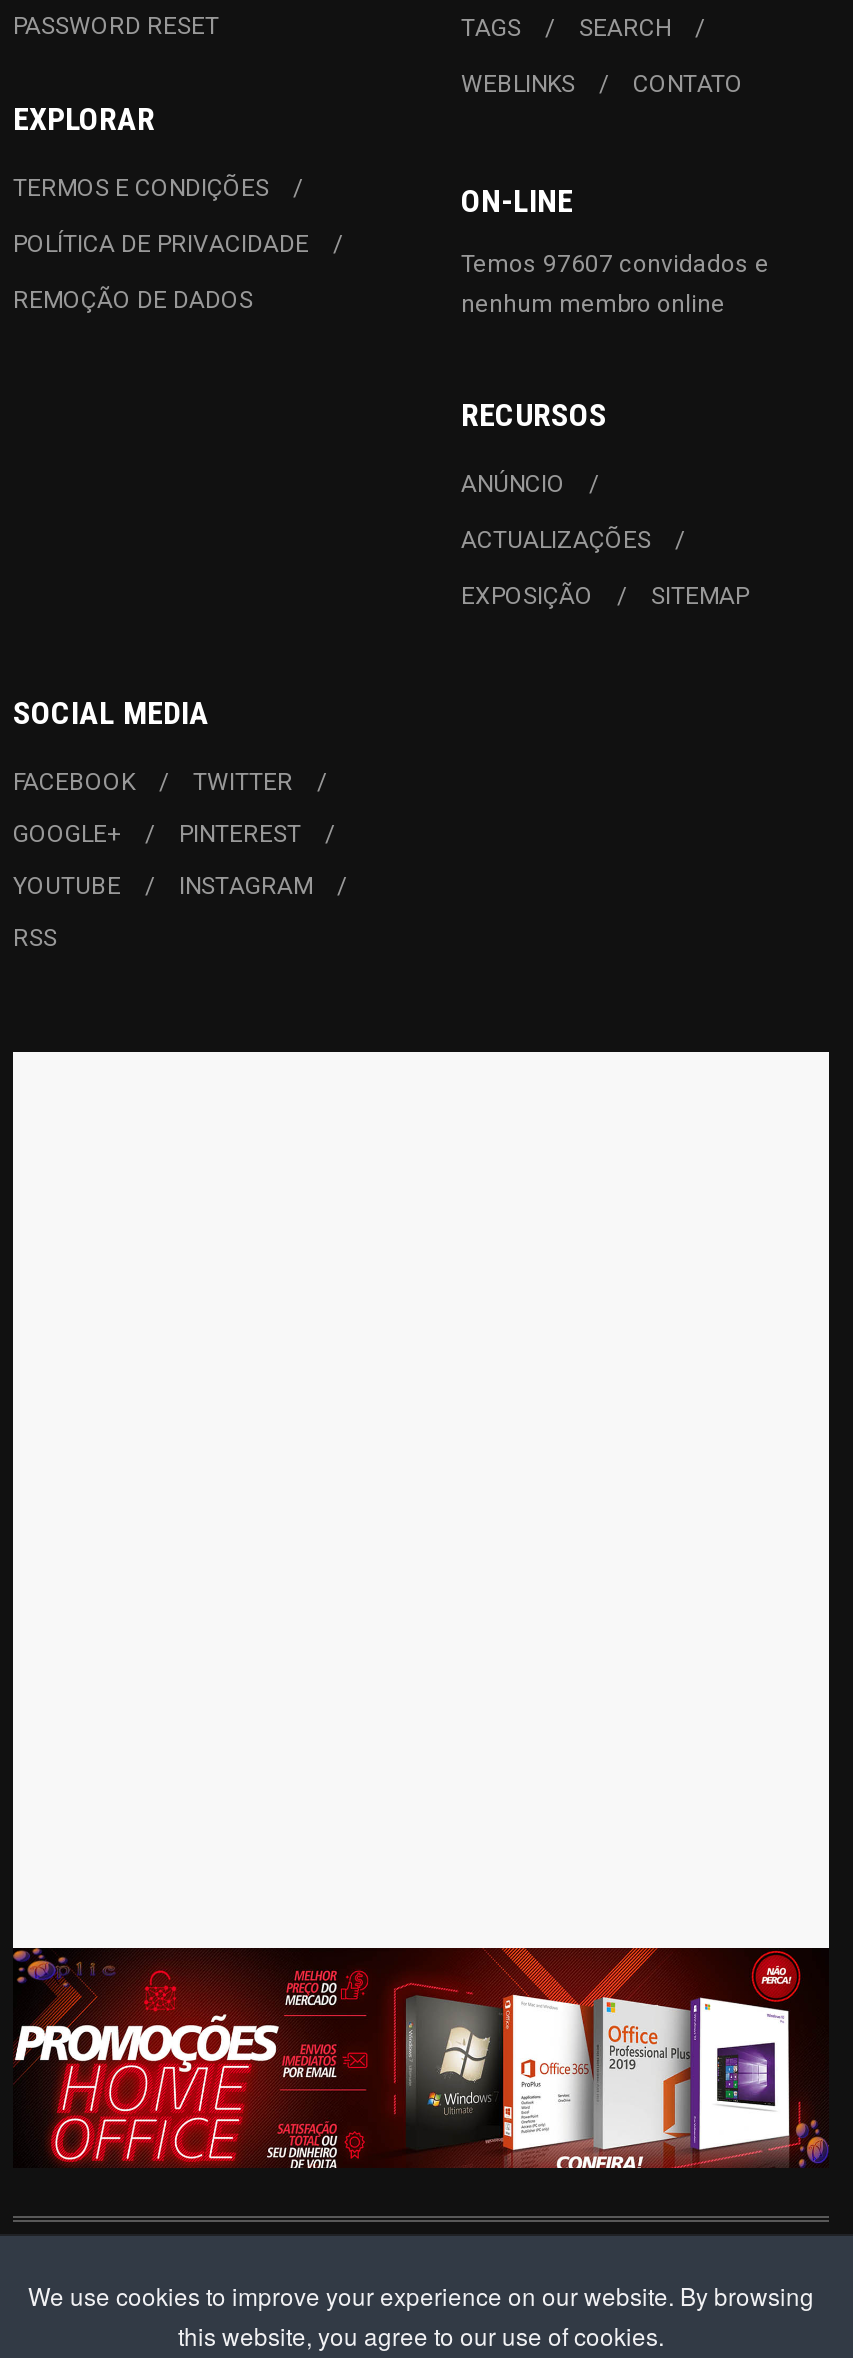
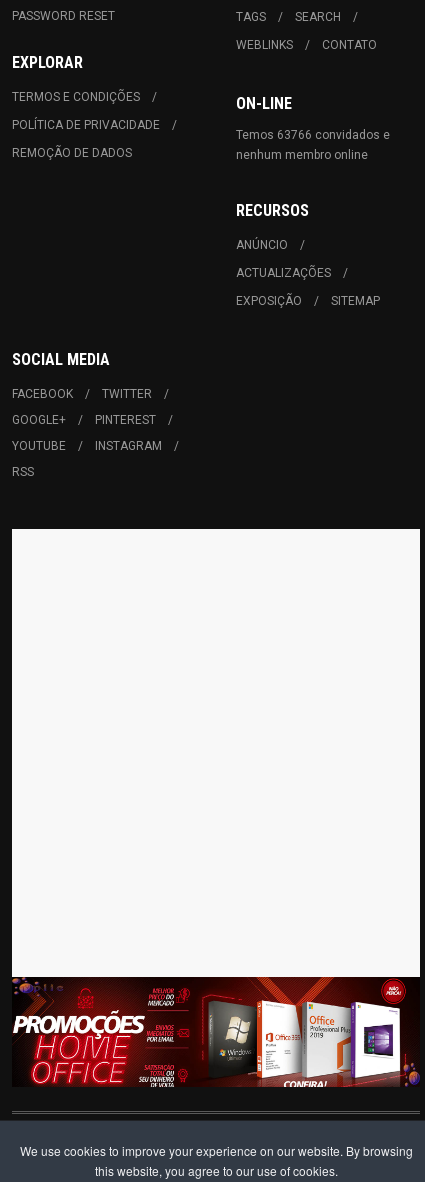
- Temos 97607 convidados e
+ Temos 63766 convidados e
